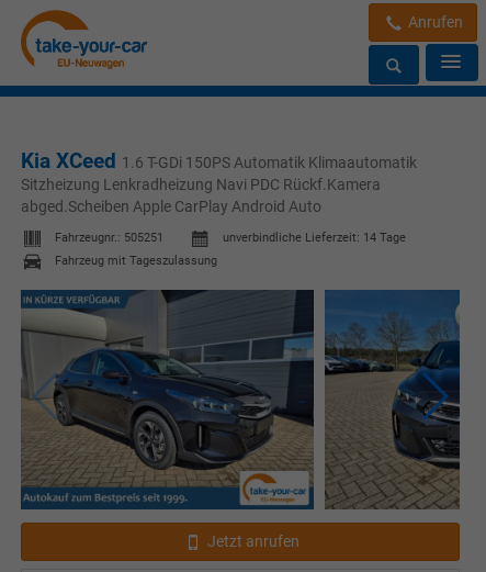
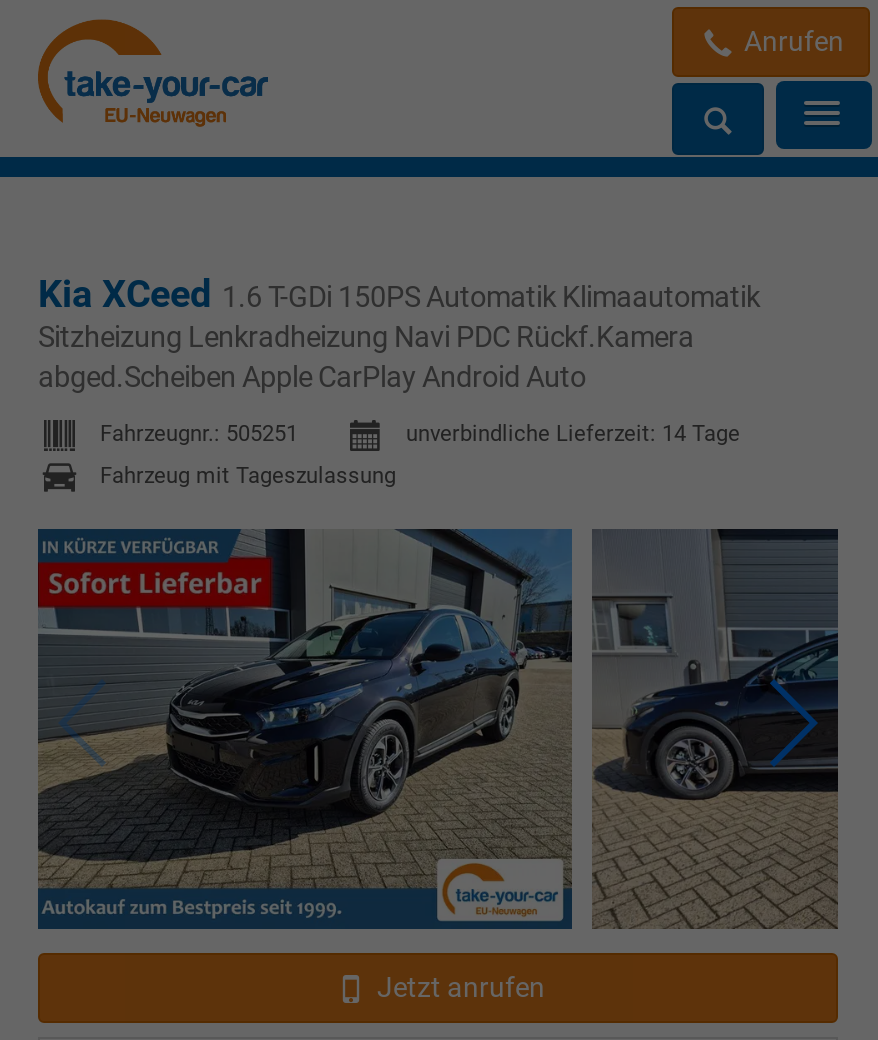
- [image]
+ [image]

- [image]
+ [image]
